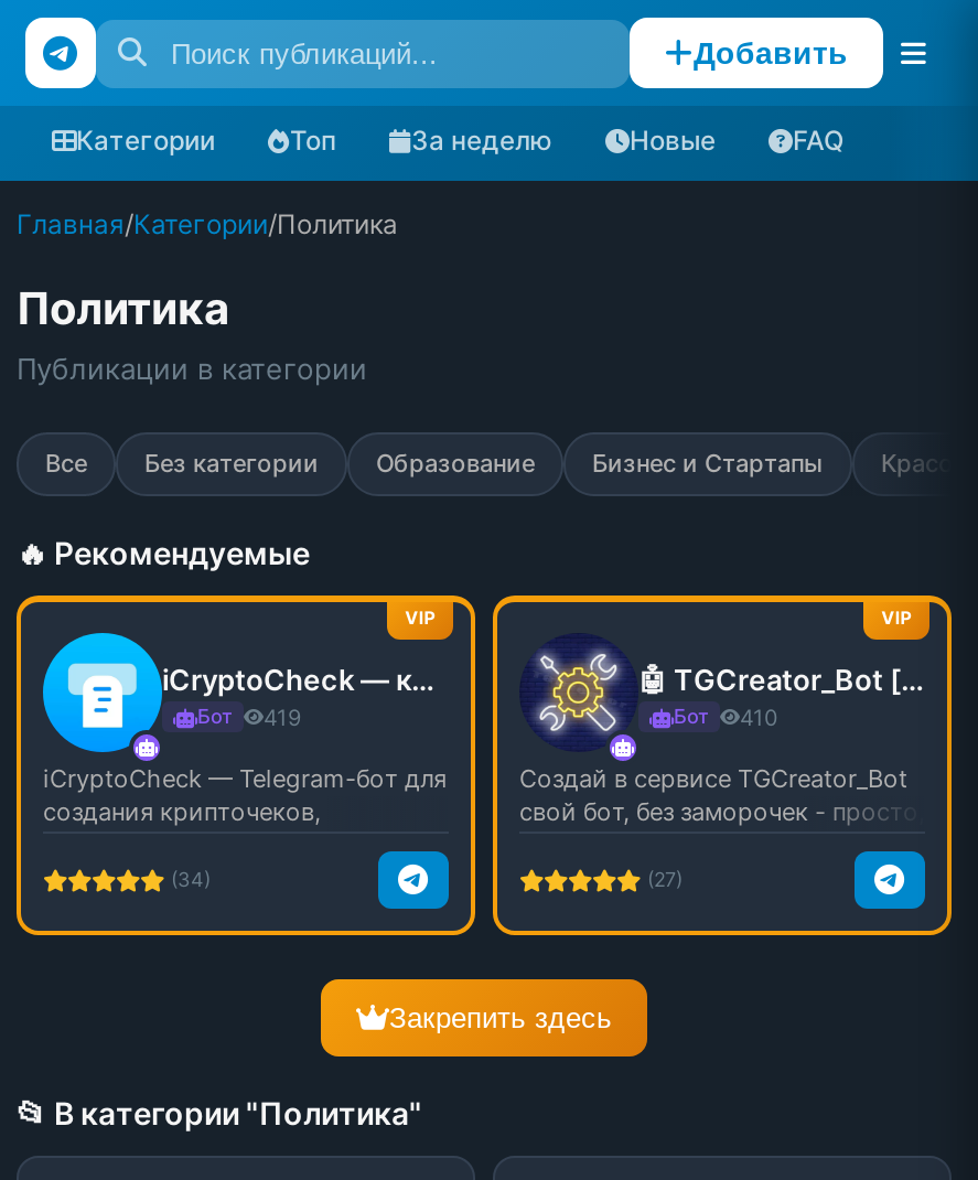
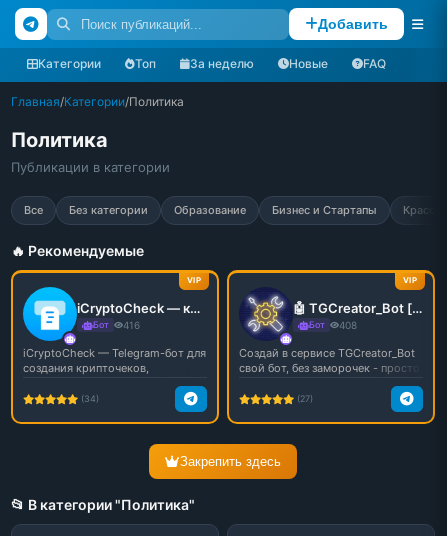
- Бот 419
+ Бот 416

- Бот 410
+ Бот 408
